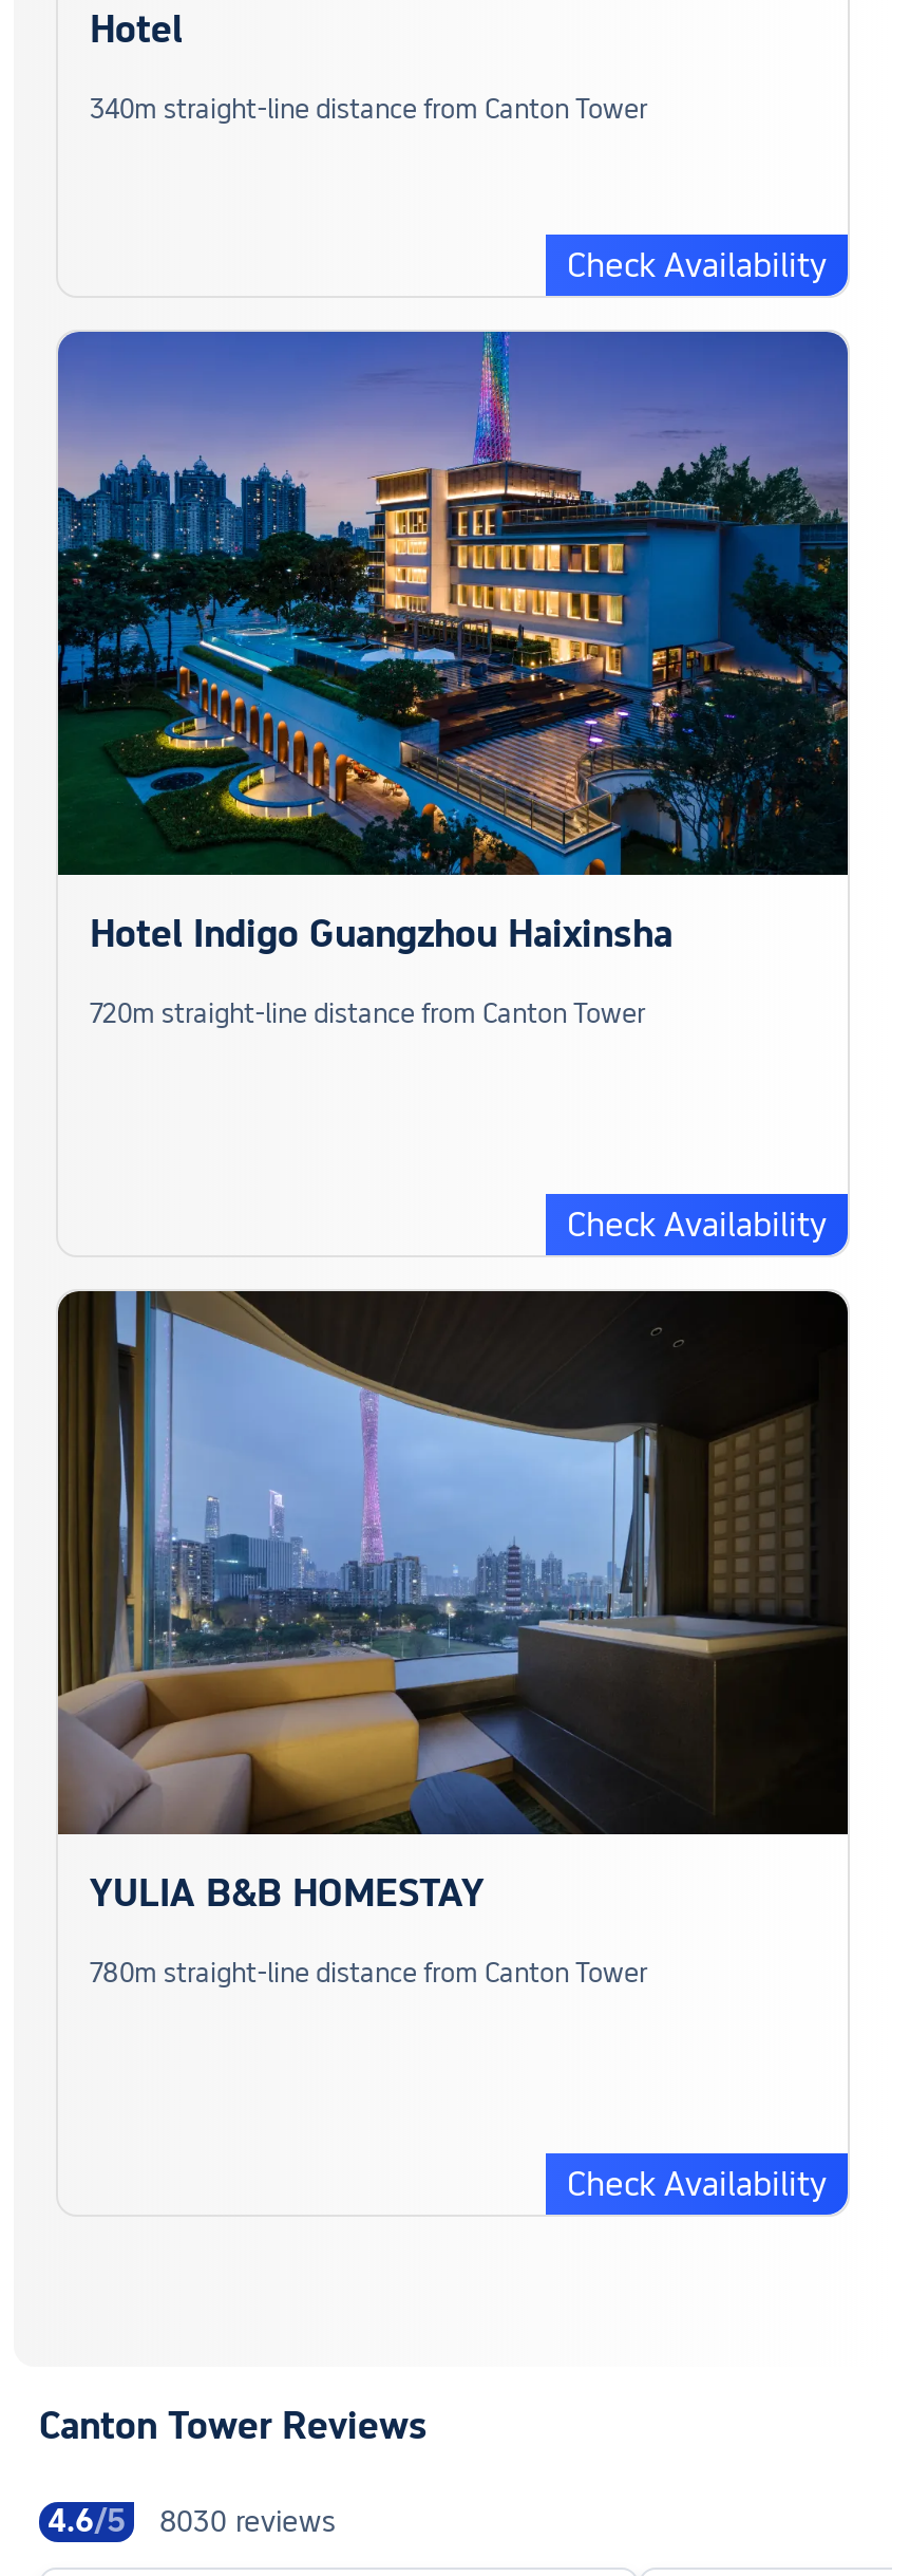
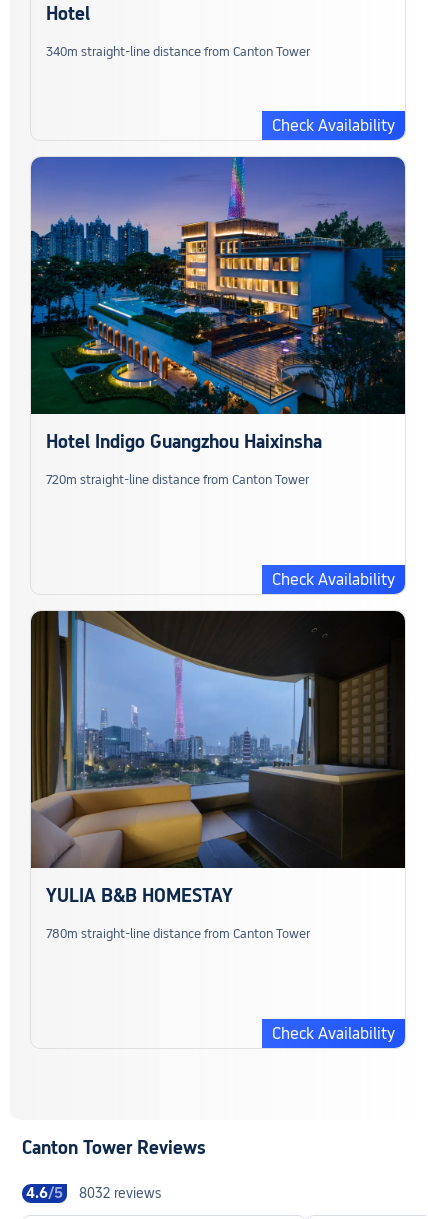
- 4.6/5 8030 reviews
+ 4.6/5 8032 reviews
